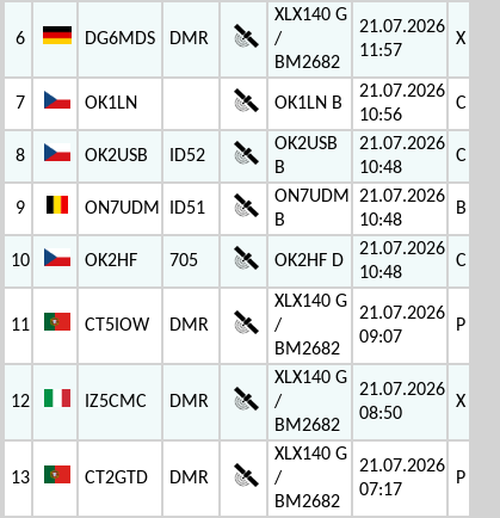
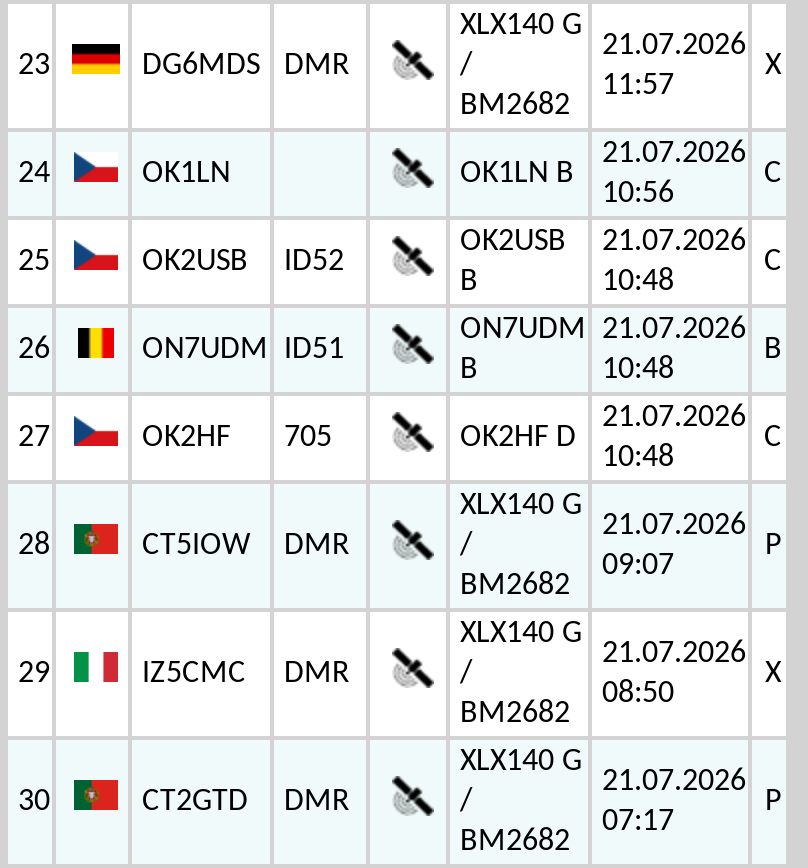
- 6
+ 23

- 7
+ 24

- 8
+ 25

- 9
+ 26

- 10
+ 27

- 11
+ 28

- 12
+ 29

- 13
+ 30
